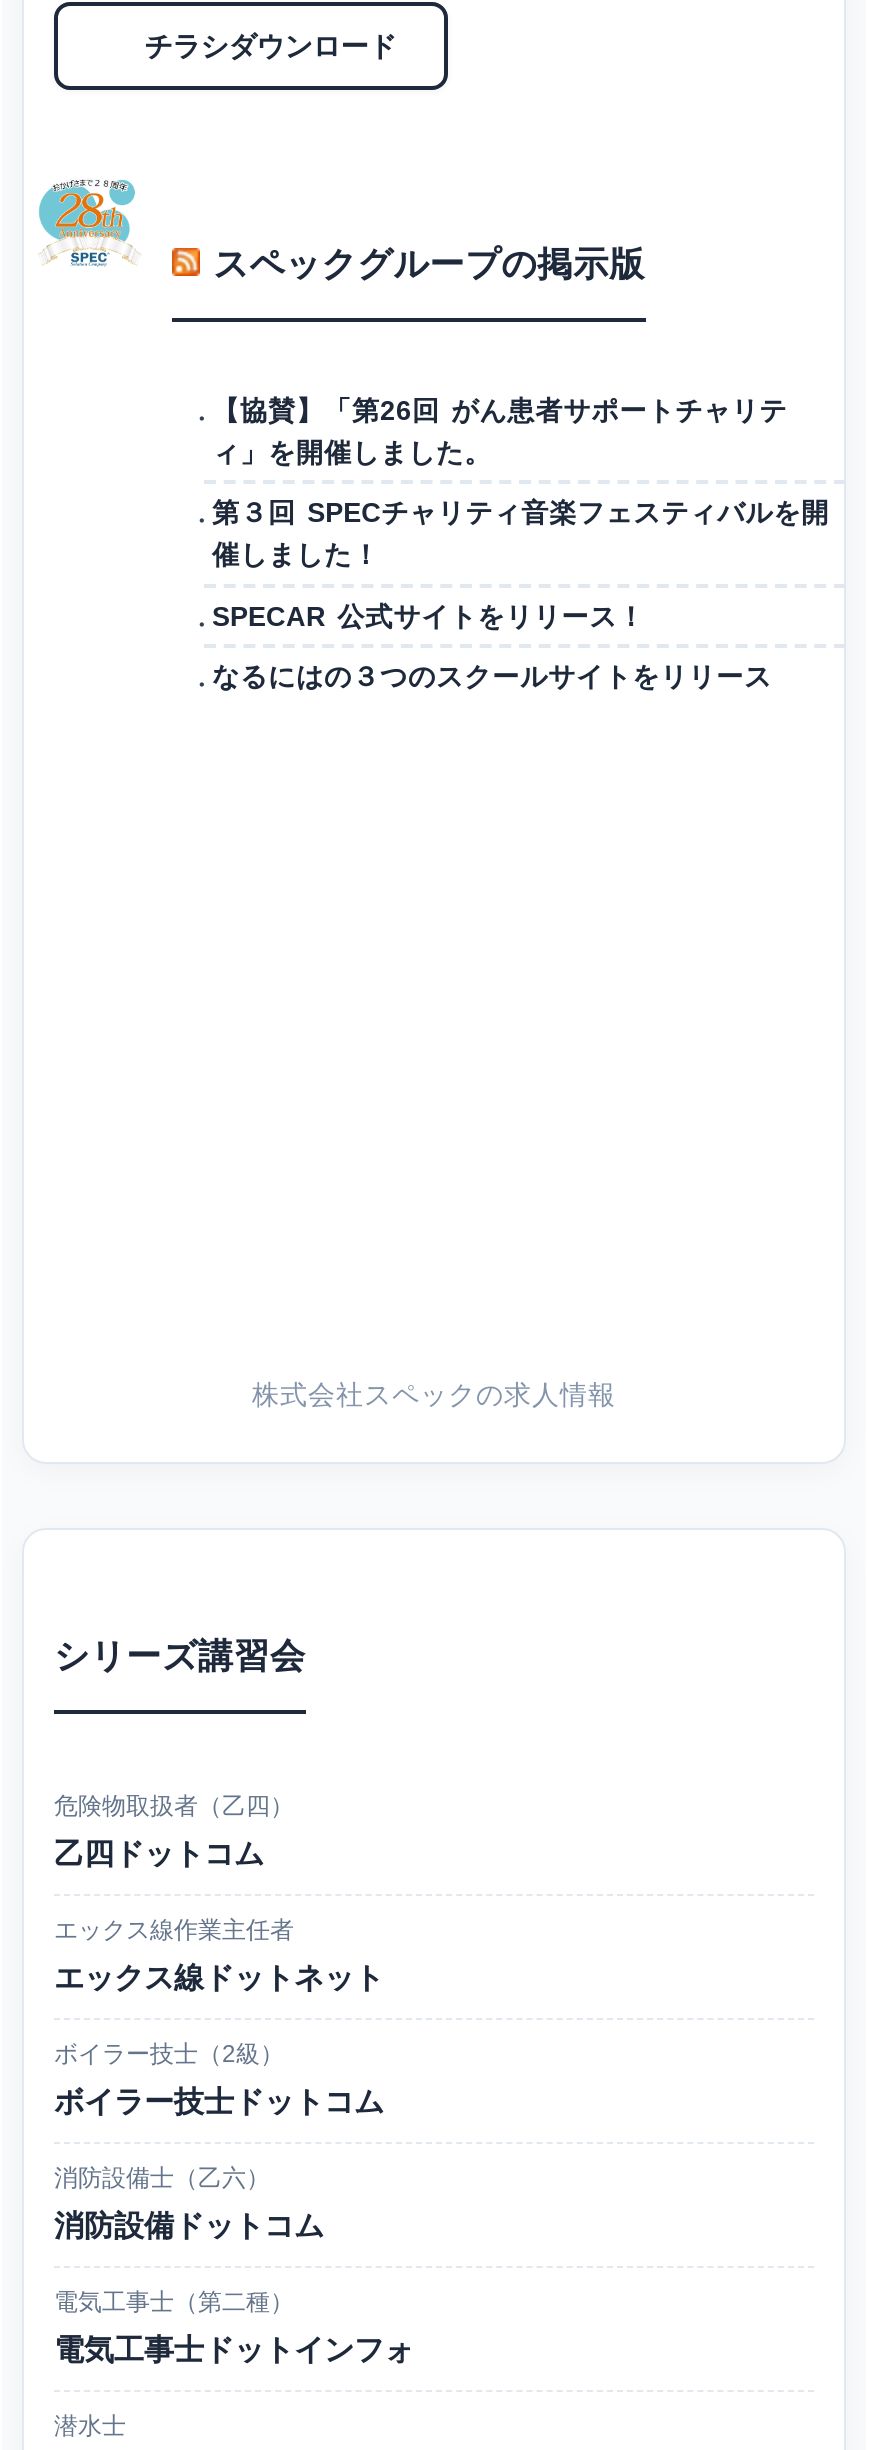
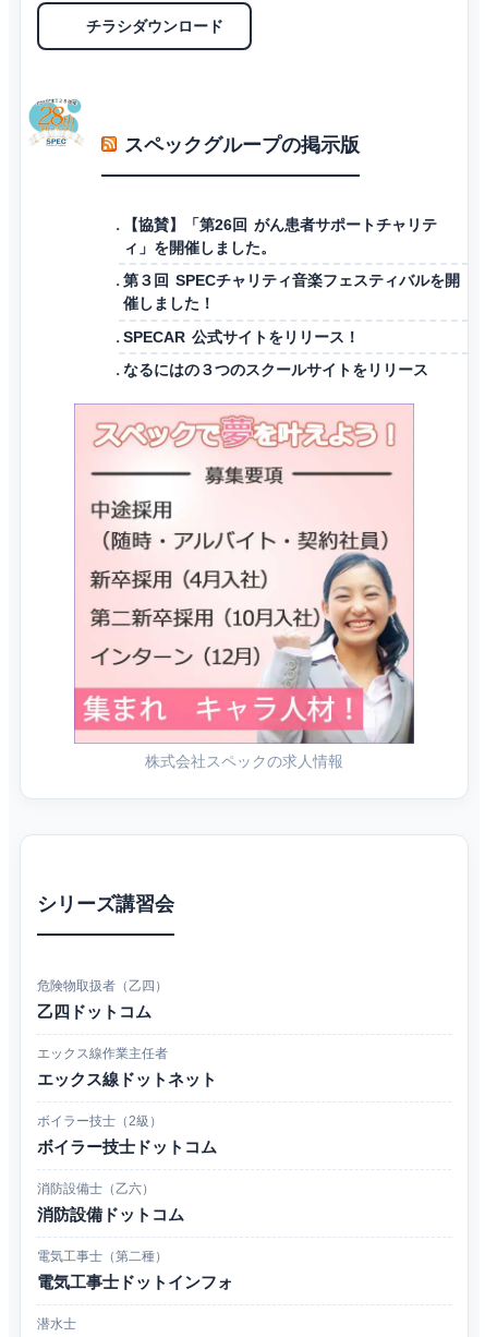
+ [image]
